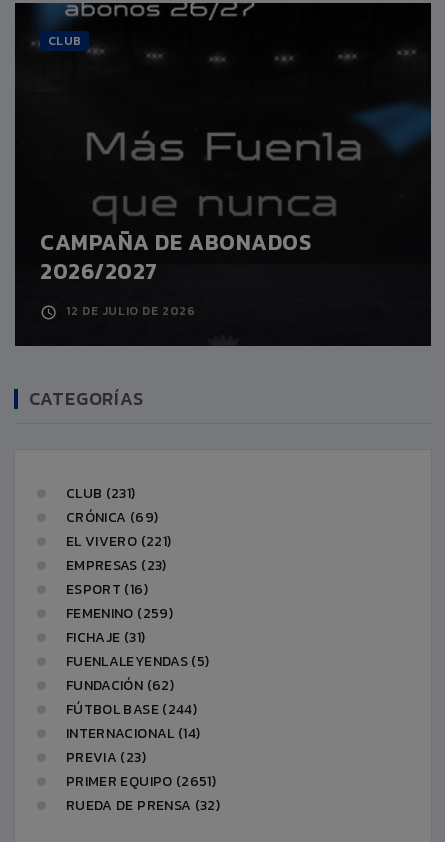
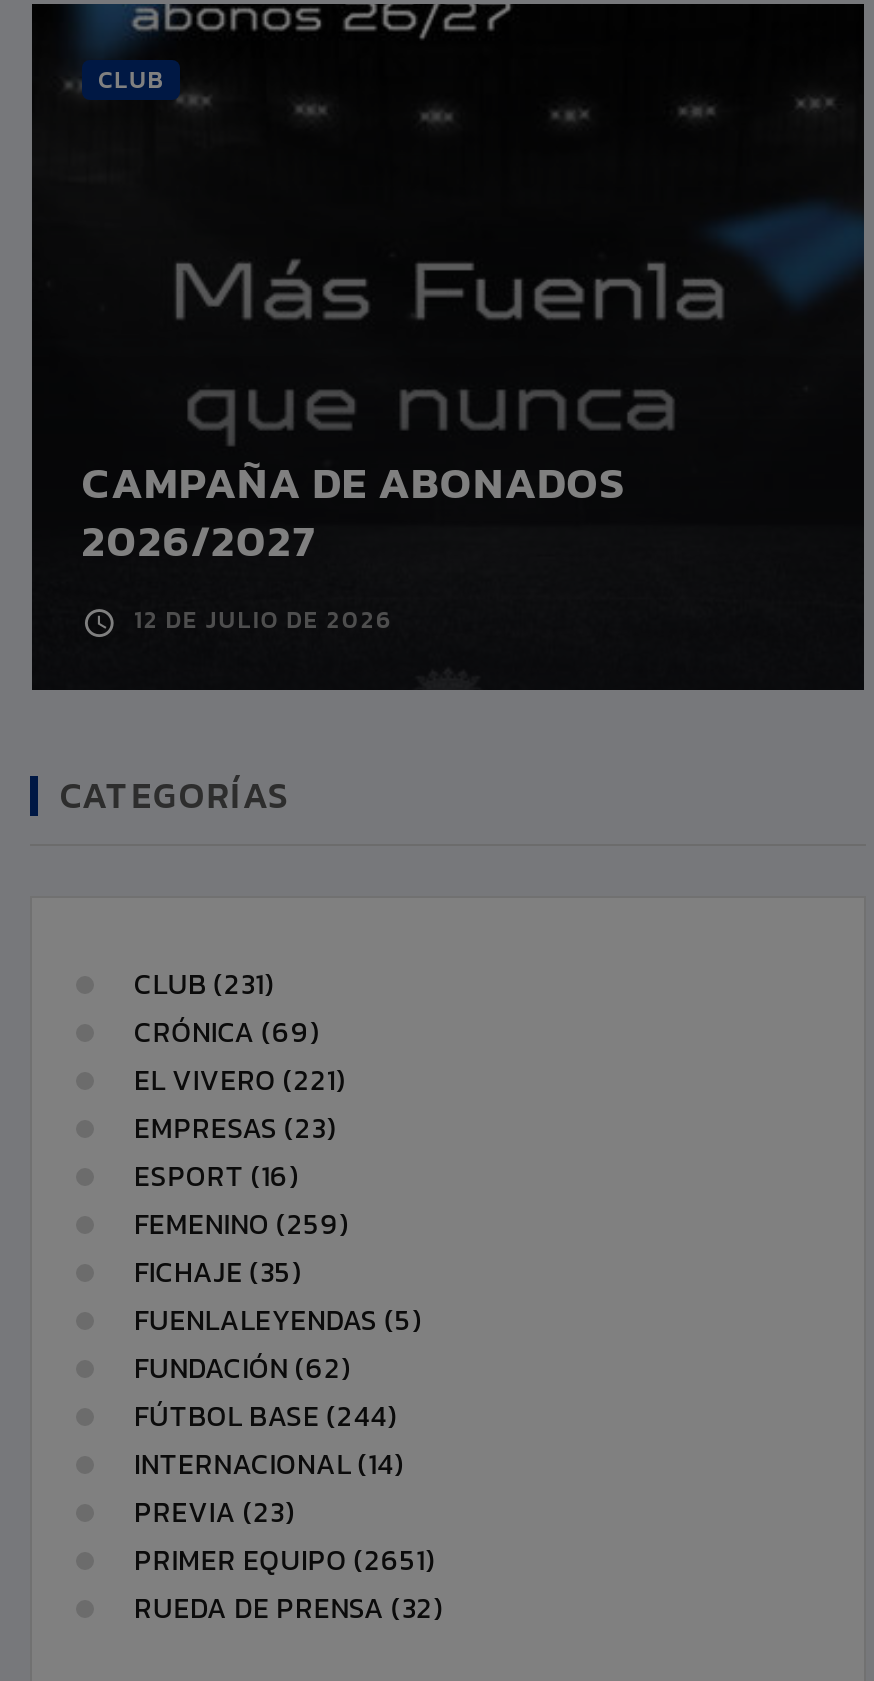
- FICHAJE (31)
+ FICHAJE (35)
